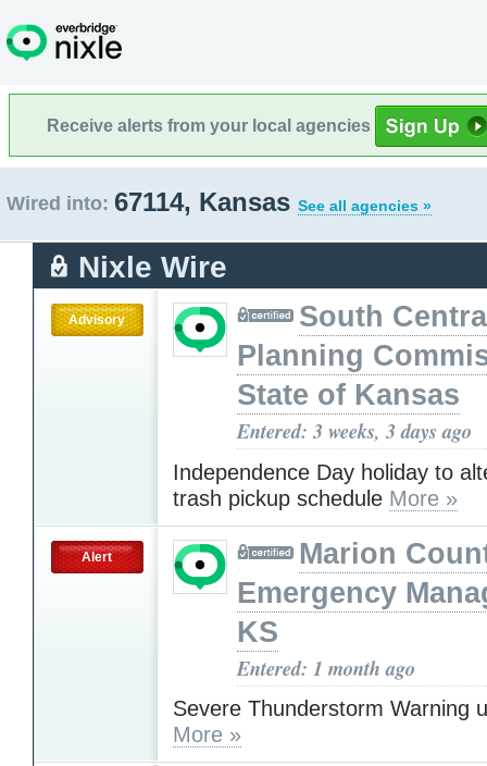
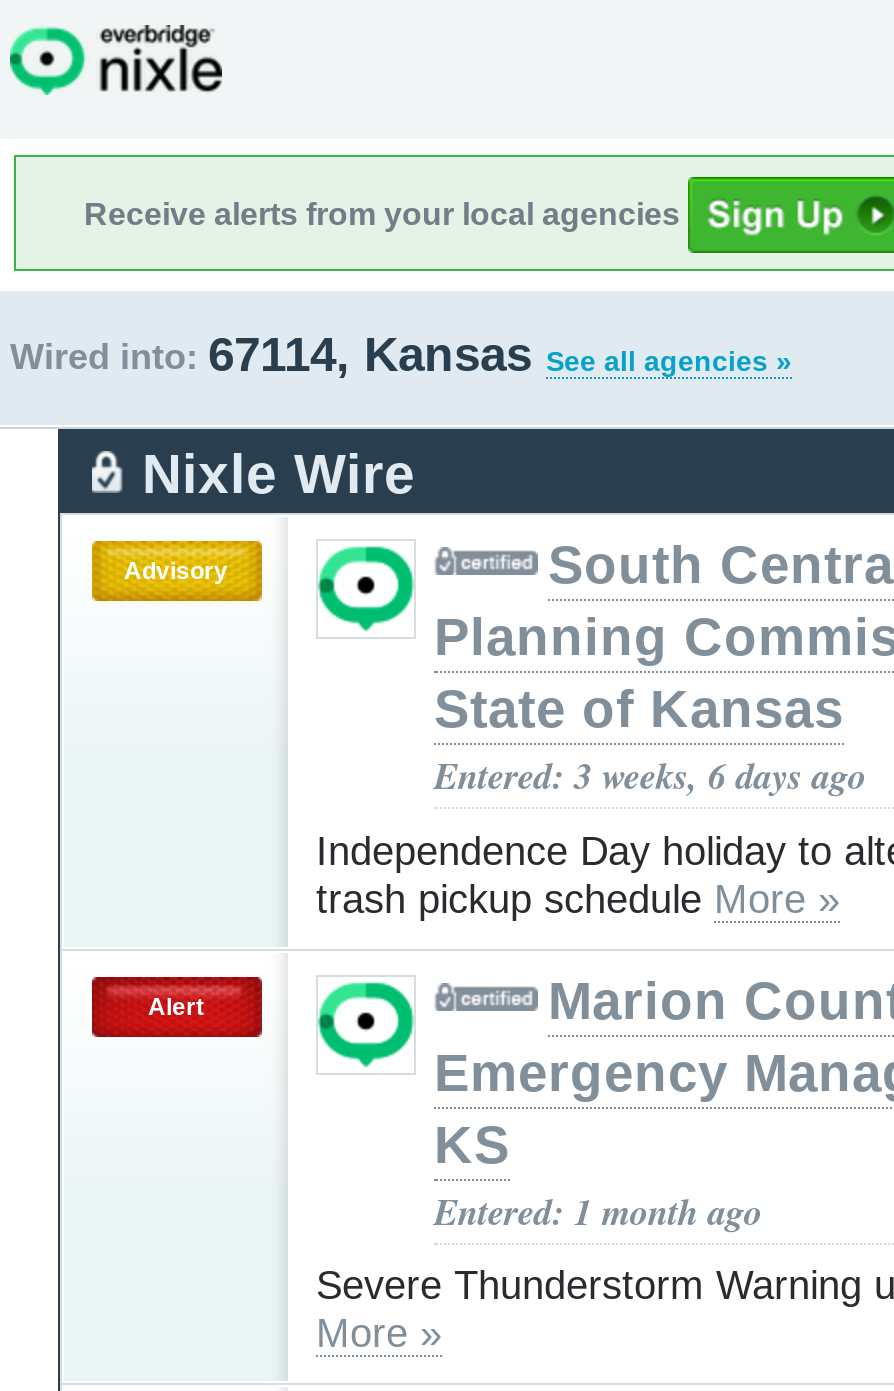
- Entered: 3 weeks, 3 days ago
+ Entered: 3 weeks, 6 days ago
